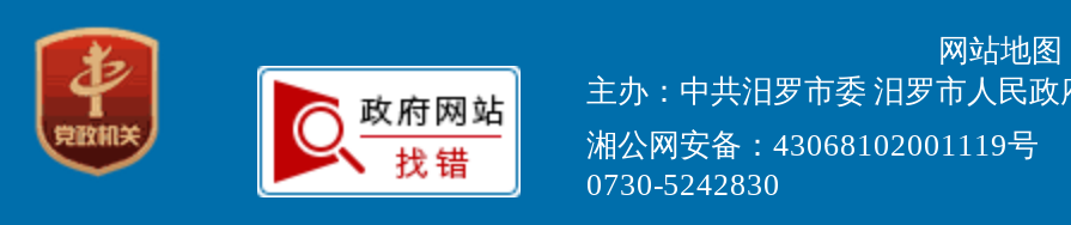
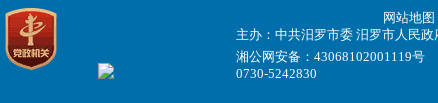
- [image]
